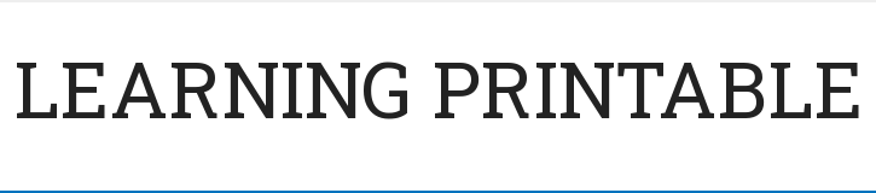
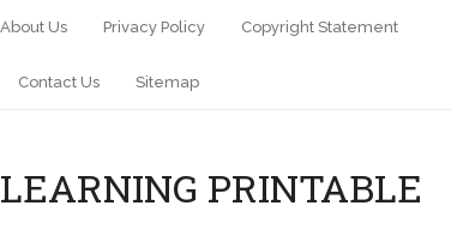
+ About Us
+ Privacy Policy
+ Copyright Statement
+ Contact Us
+ Sitemap
